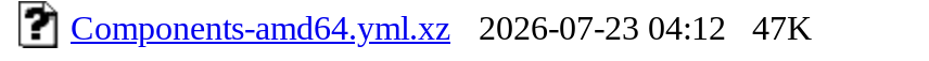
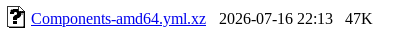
- Components-amd64.yml.xz 2026-07-23 04:12 47K
+ Components-amd64.yml.xz 2026-07-16 22:13 47K
